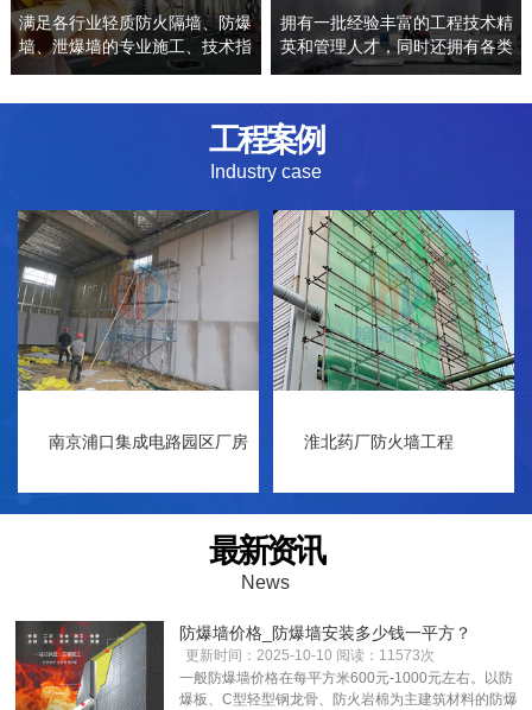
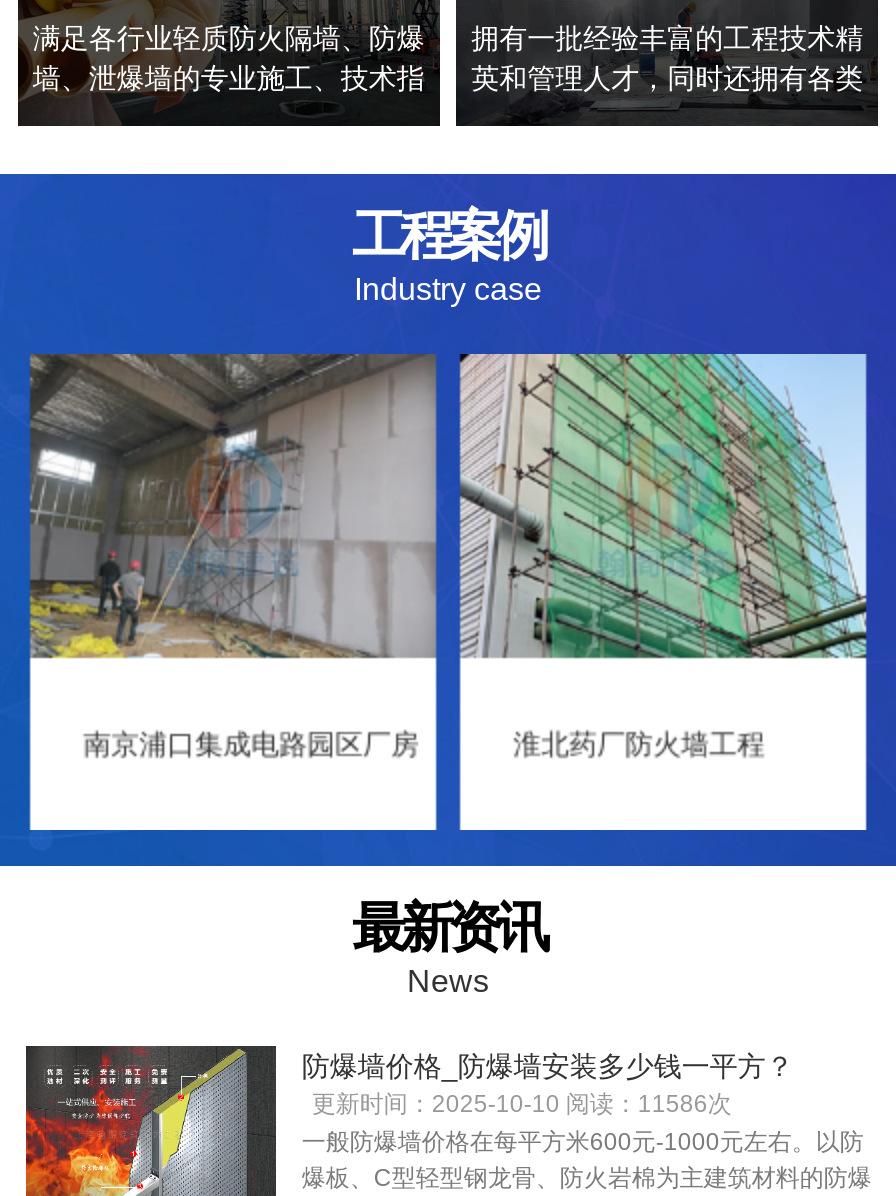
- 更新时间：2025-10-10 阅读：11573次
+ 更新时间：2025-10-10 阅读：11586次
